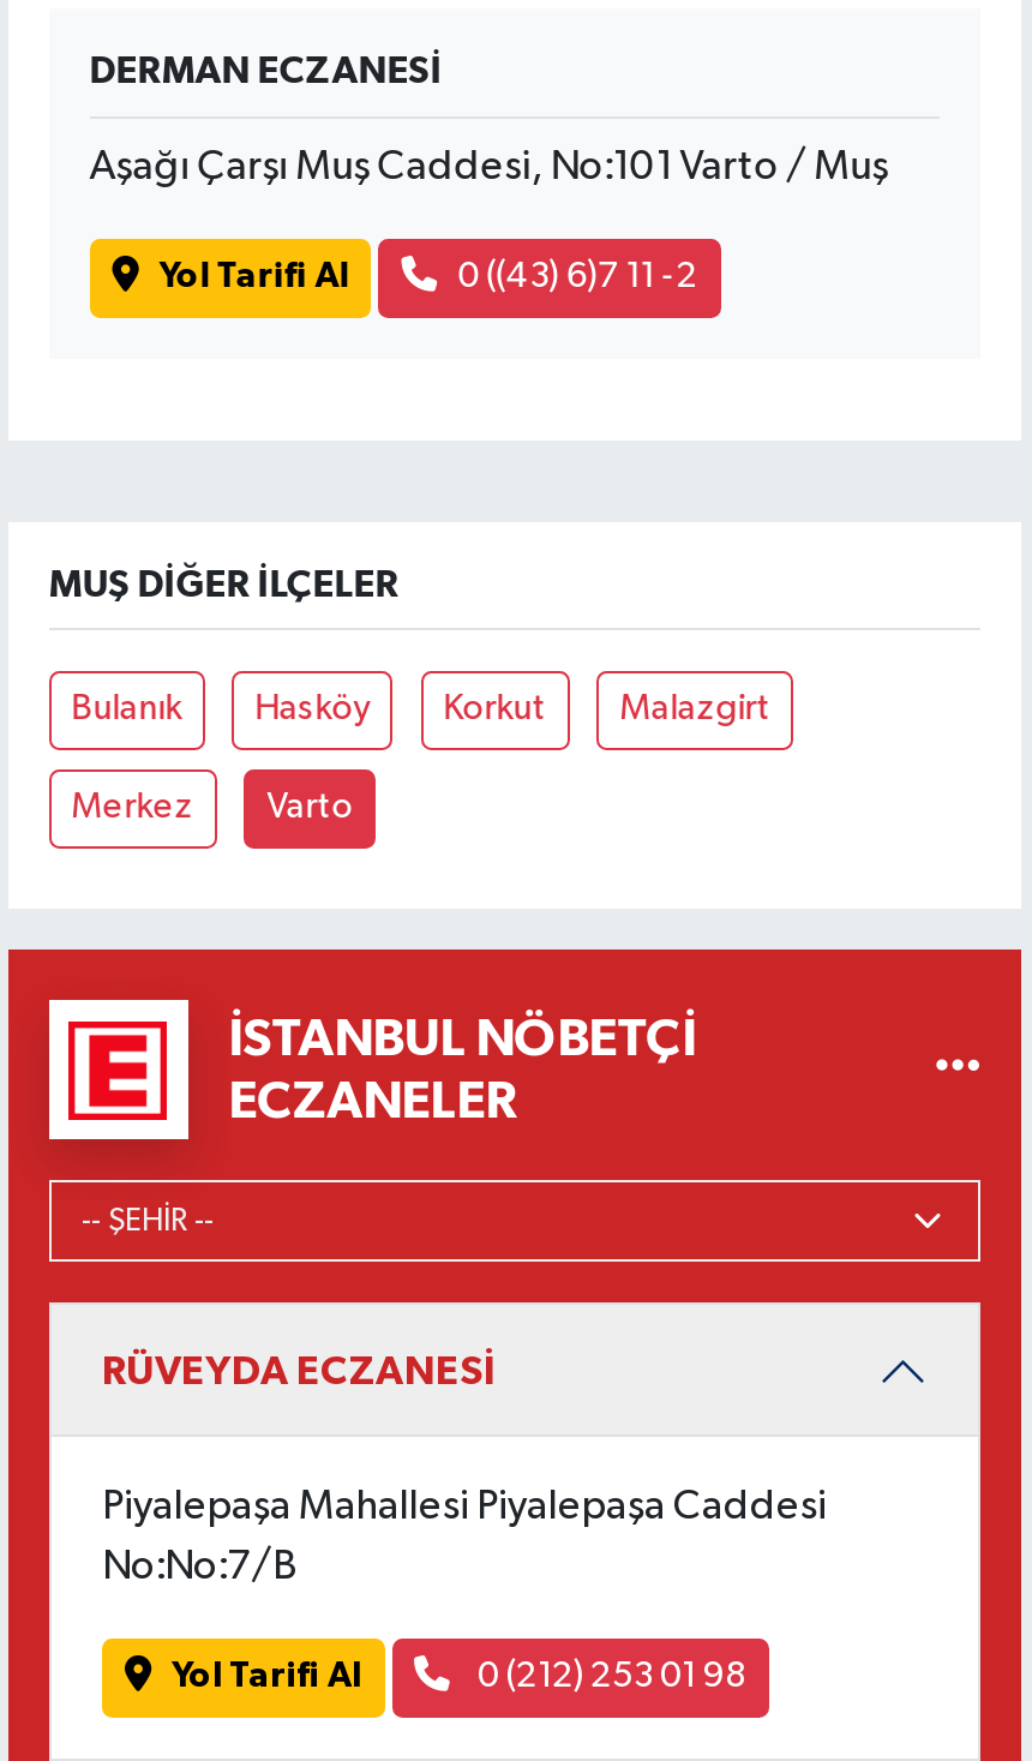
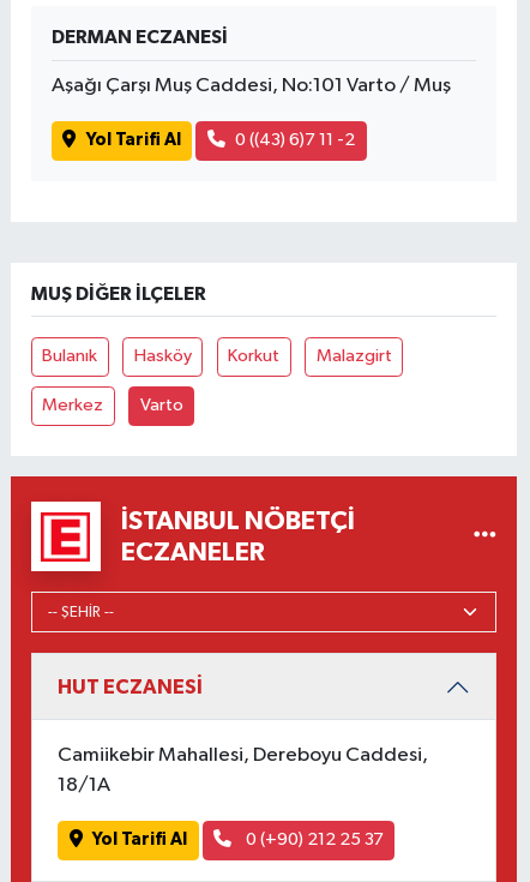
- RÜVEYDA ECZANESİ
+ HUT ECZANESİ

- Piyalepaşa Mahallesi Piyalepaşa Caddesi
+ Camiikebir Mahallesi, Dereboyu Caddesi,

- No:No:7/B
+ 18/1A

- 0 (212) 253 01 98
+ 0 (+90) 212 25 37
